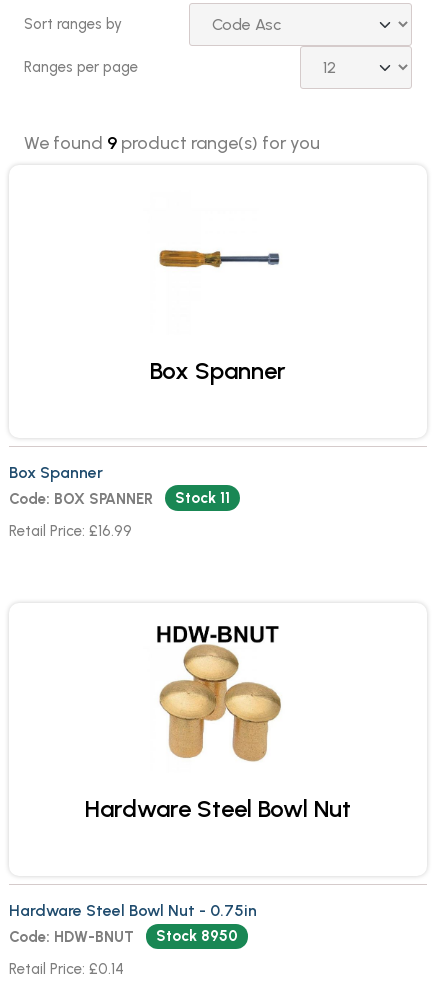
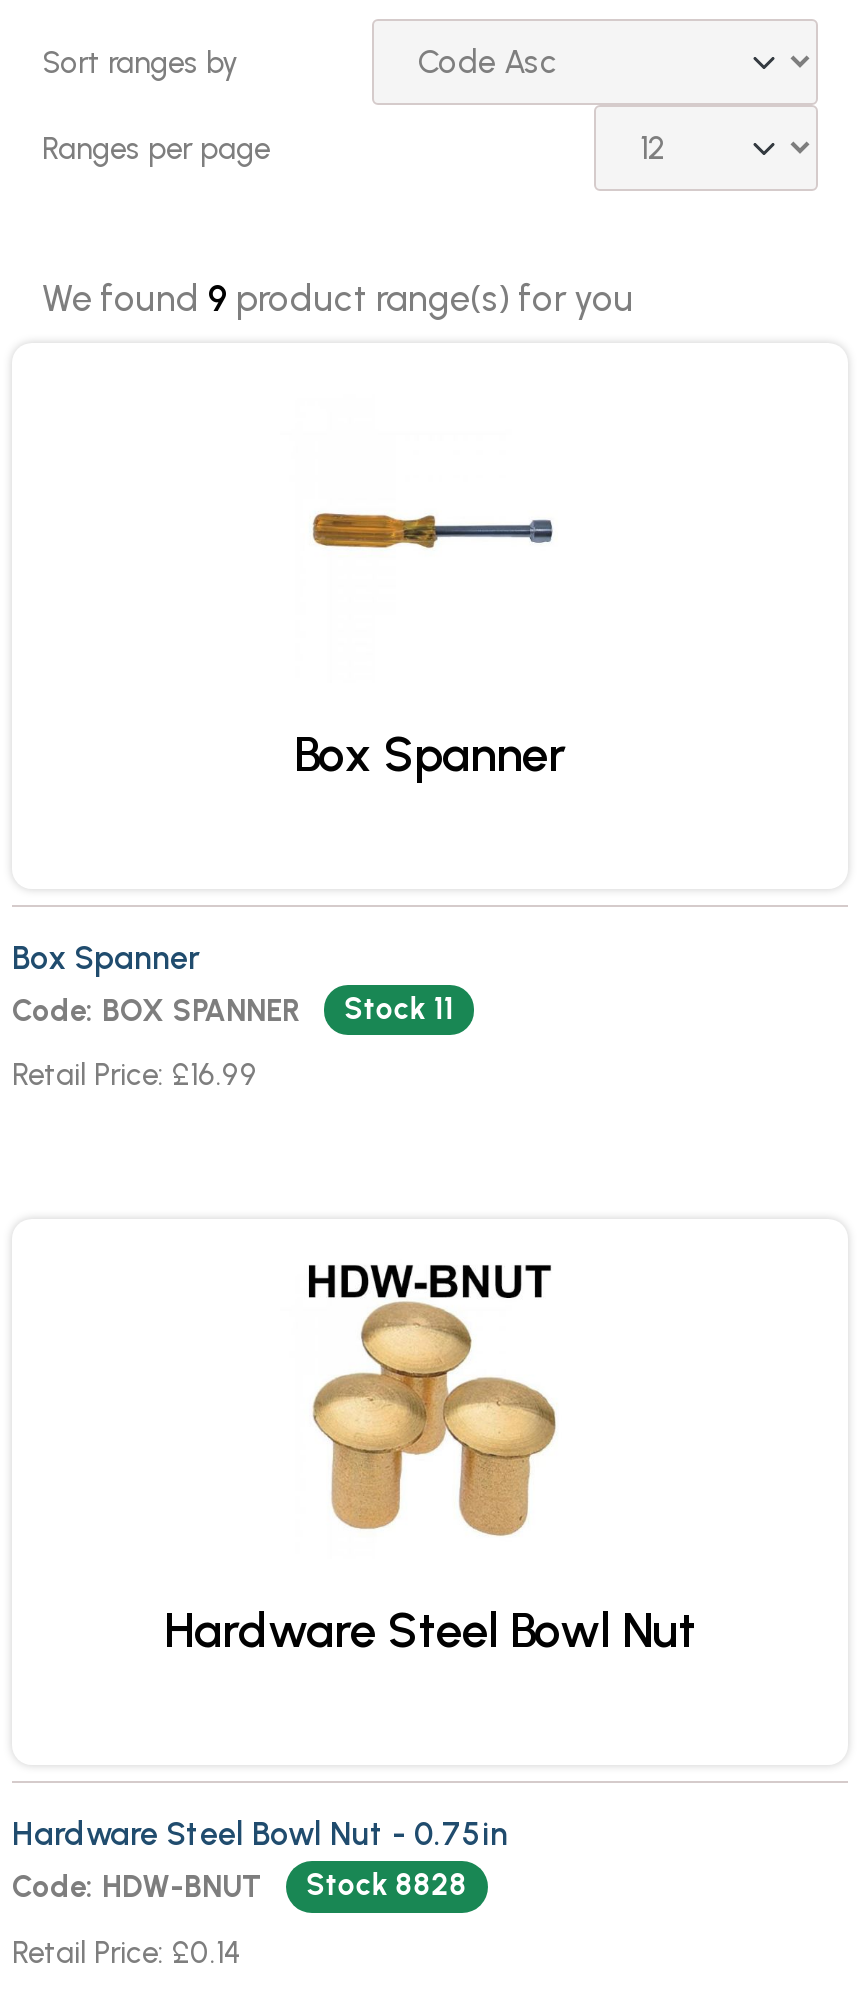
- Code: HDW-BNUT Stock 8950
+ Code: HDW-BNUT Stock 8828
